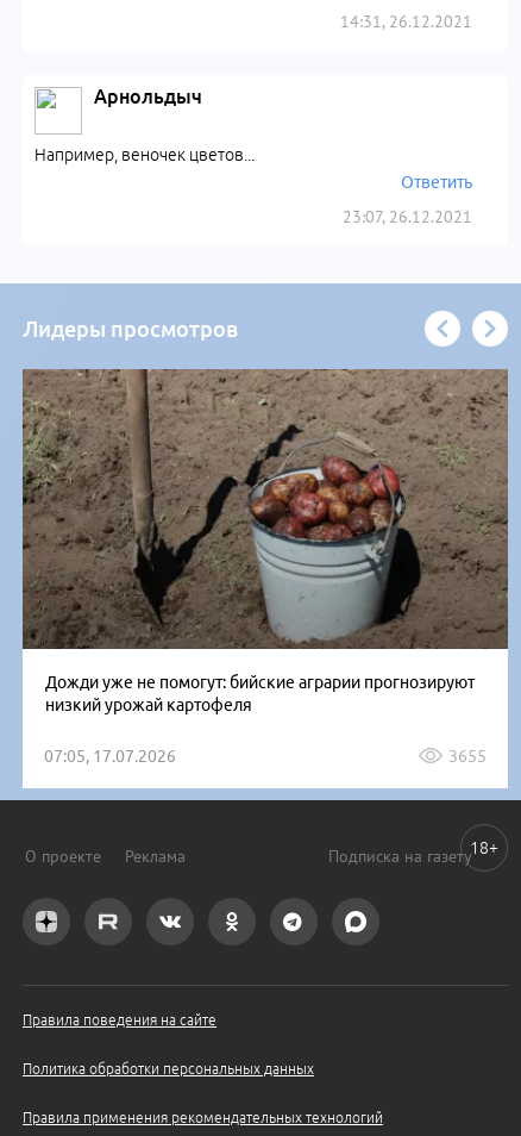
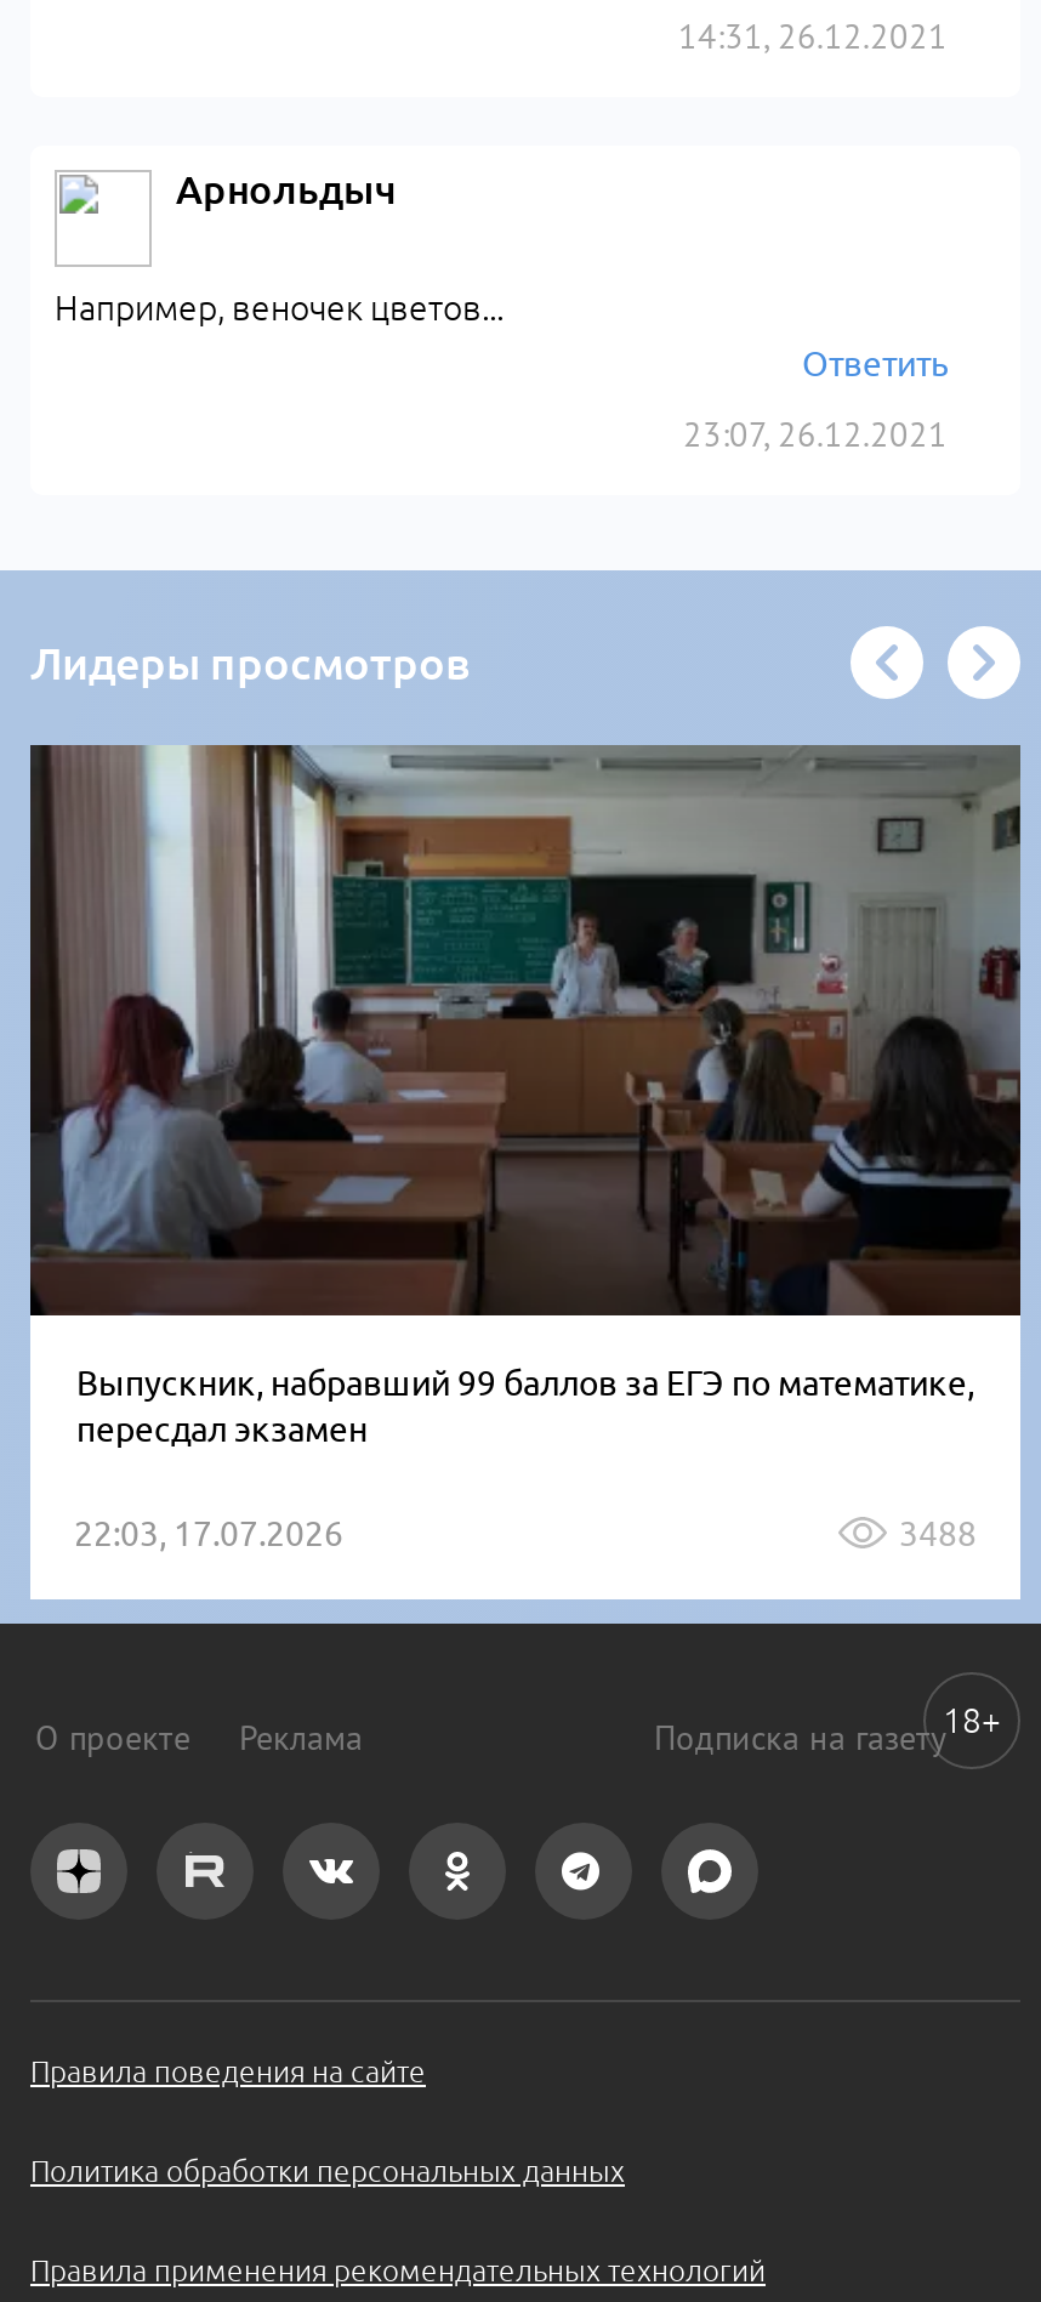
- [image]
- Дожди уже не помогут: бийские аграрии прогнозируют
- низкий урожай картофеля
+ [image]
+ Выпускник, набравший 99 баллов за ЕГЭ по математике,
+ пересдал экзамен

- 07:05, 17.07.2026
- 3655
+ 22:03, 17.07.2026
+ 3488
